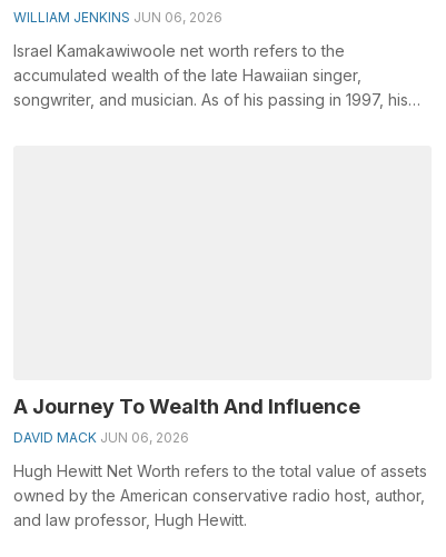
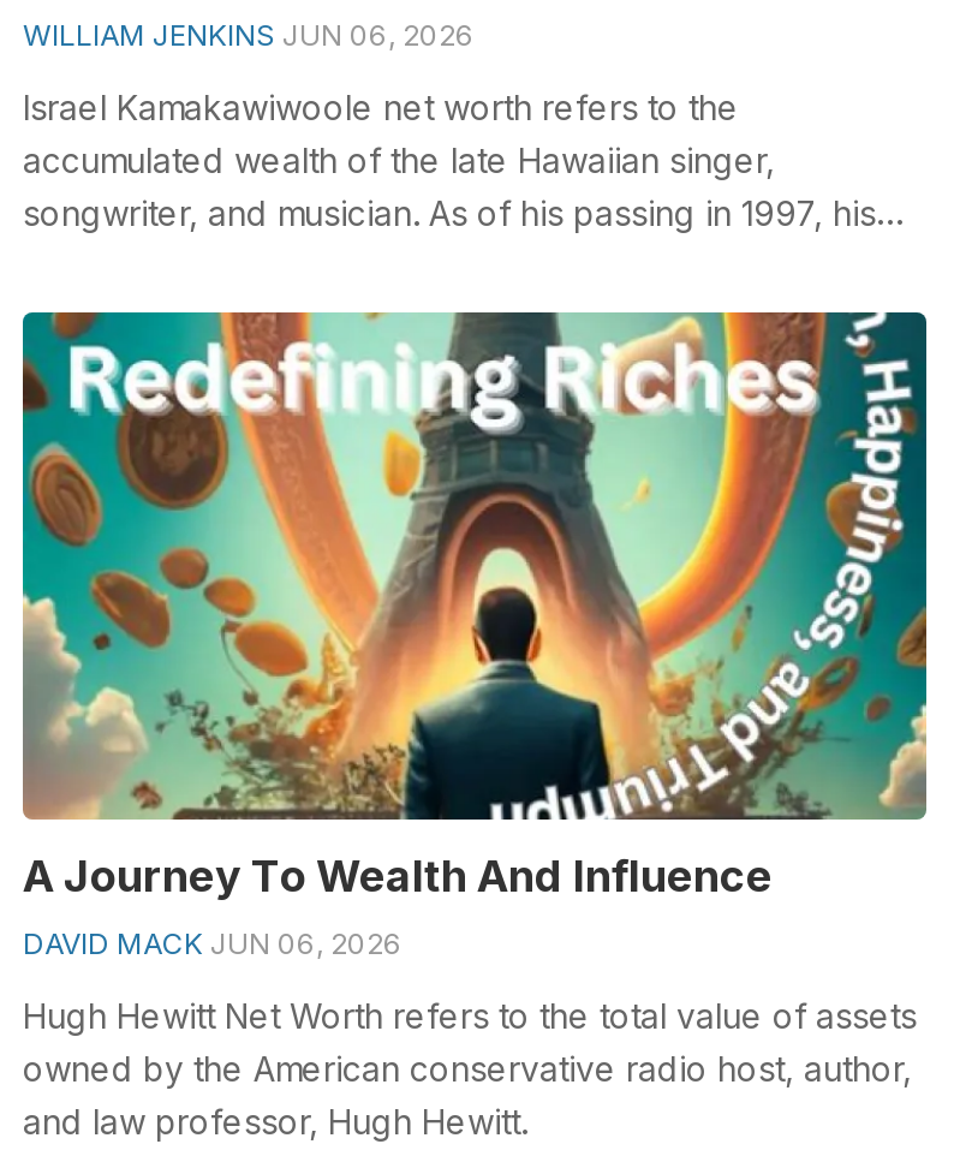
+ [image]
